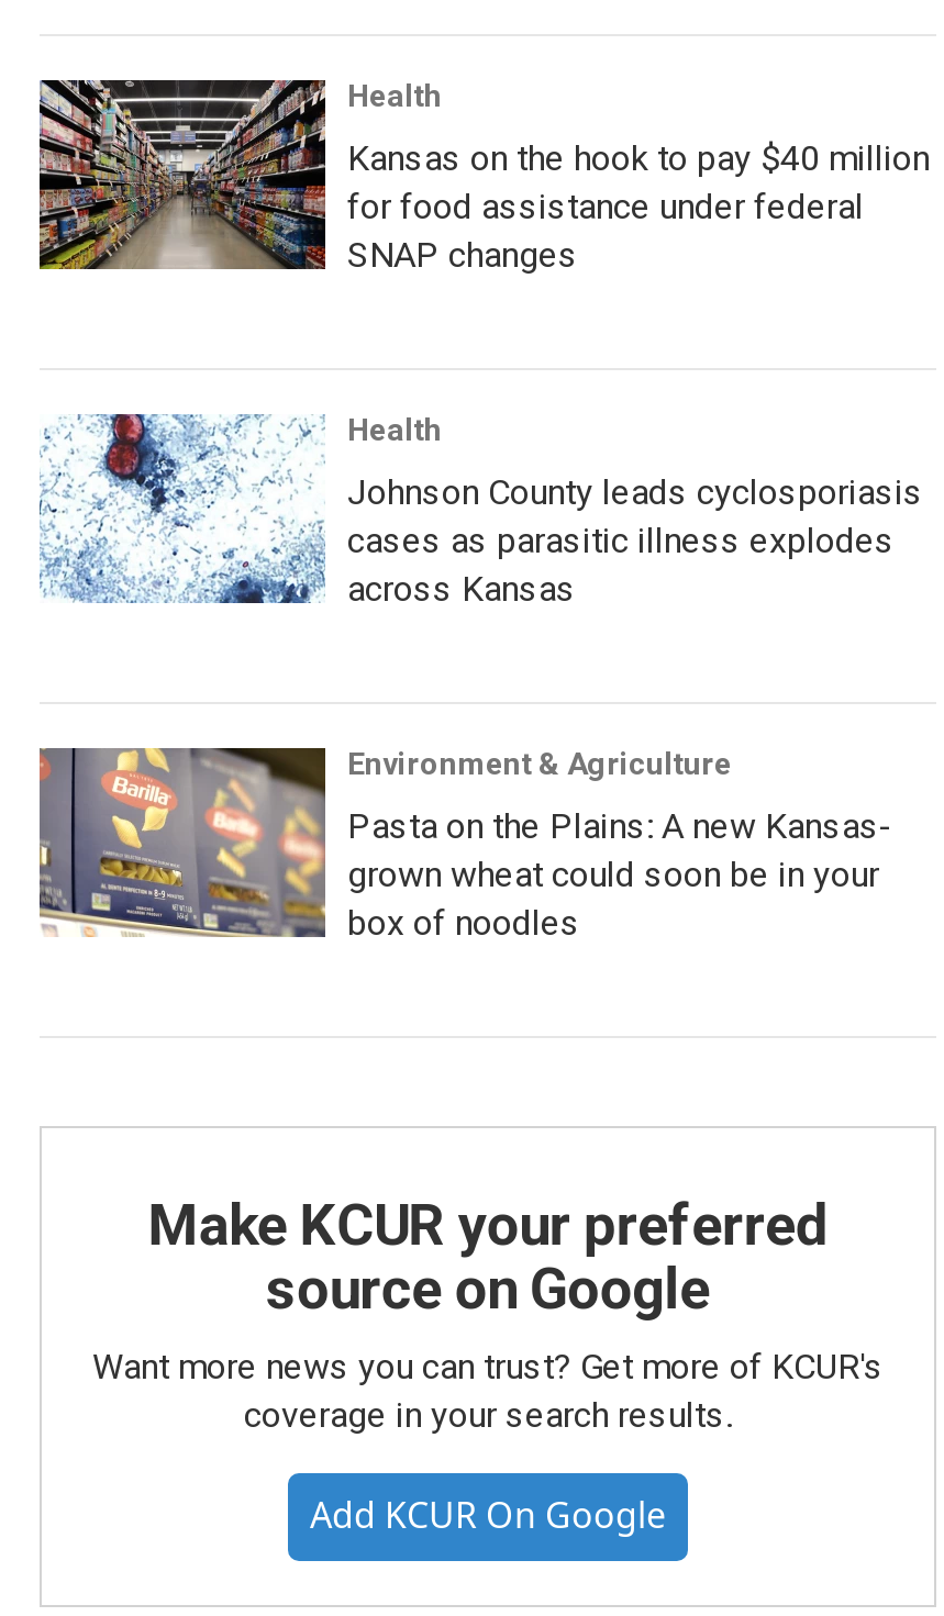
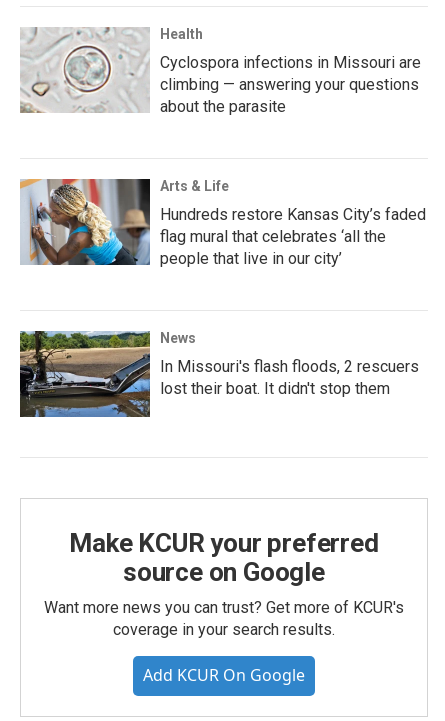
- [image]
- Kansas on the hook to pay $40 million
- for food assistance under federal
- SNAP changes
+ [image]
+ Cyclospora infections in Missouri are
+ climbing — answering your questions
+ about the parasite

- [image]
- Health
+ [image]
+ Arts & Life

- Johnson County leads cyclosporiasis
- cases as parasitic illness explodes
- across Kansas
+ Hundreds restore Kansas City’s faded
+ flag mural that celebrates ‘all the
+ people that live in our city’

- [image]
- Environment & Agriculture
+ [image]
+ News

- Pasta on the Plains: A new Kansas-
- grown wheat could soon be in your
- box of noodles
+ In Missouri's flash floods, 2 rescuers
+ lost their boat. It didn't stop them
